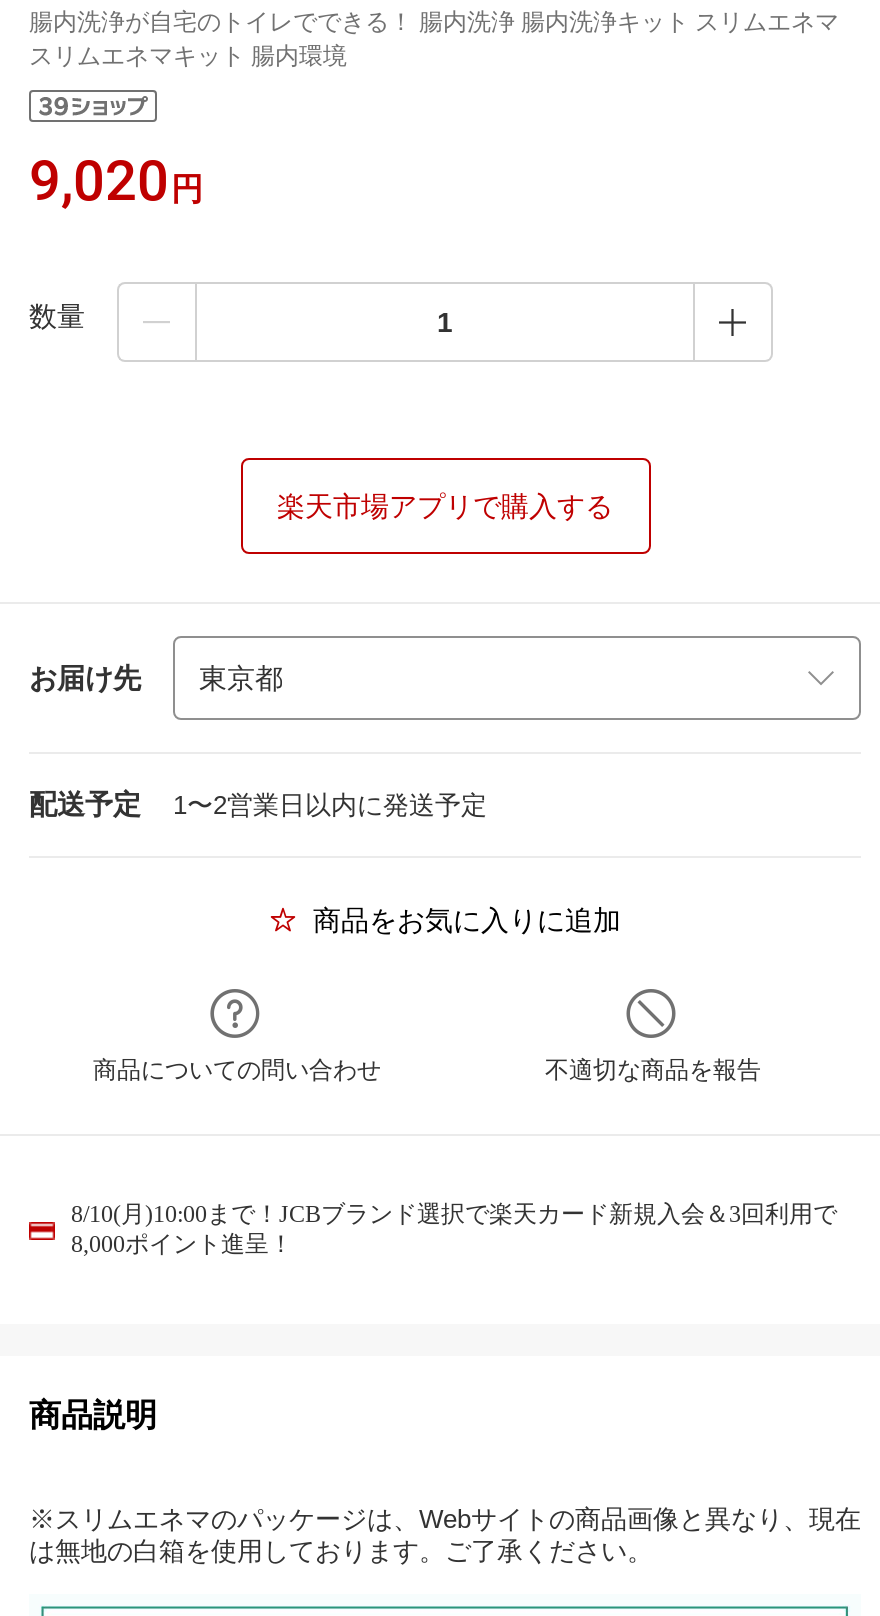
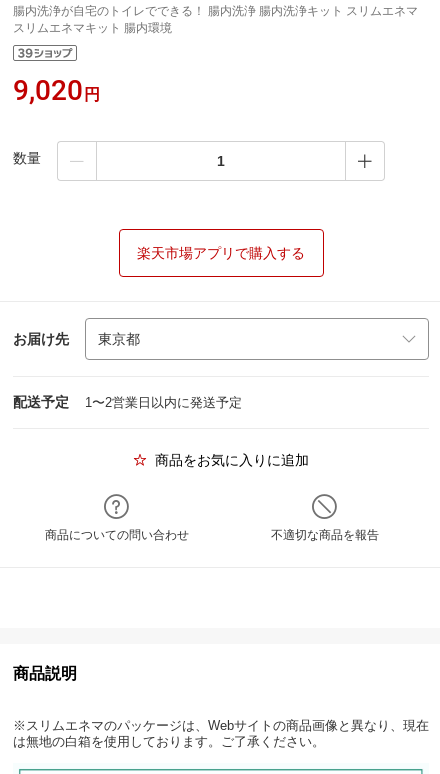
- 8/10(月)10:00まで！JCBブランド選択で楽天カード新規入会＆3回利用で
- 8,000ポイント進呈！
